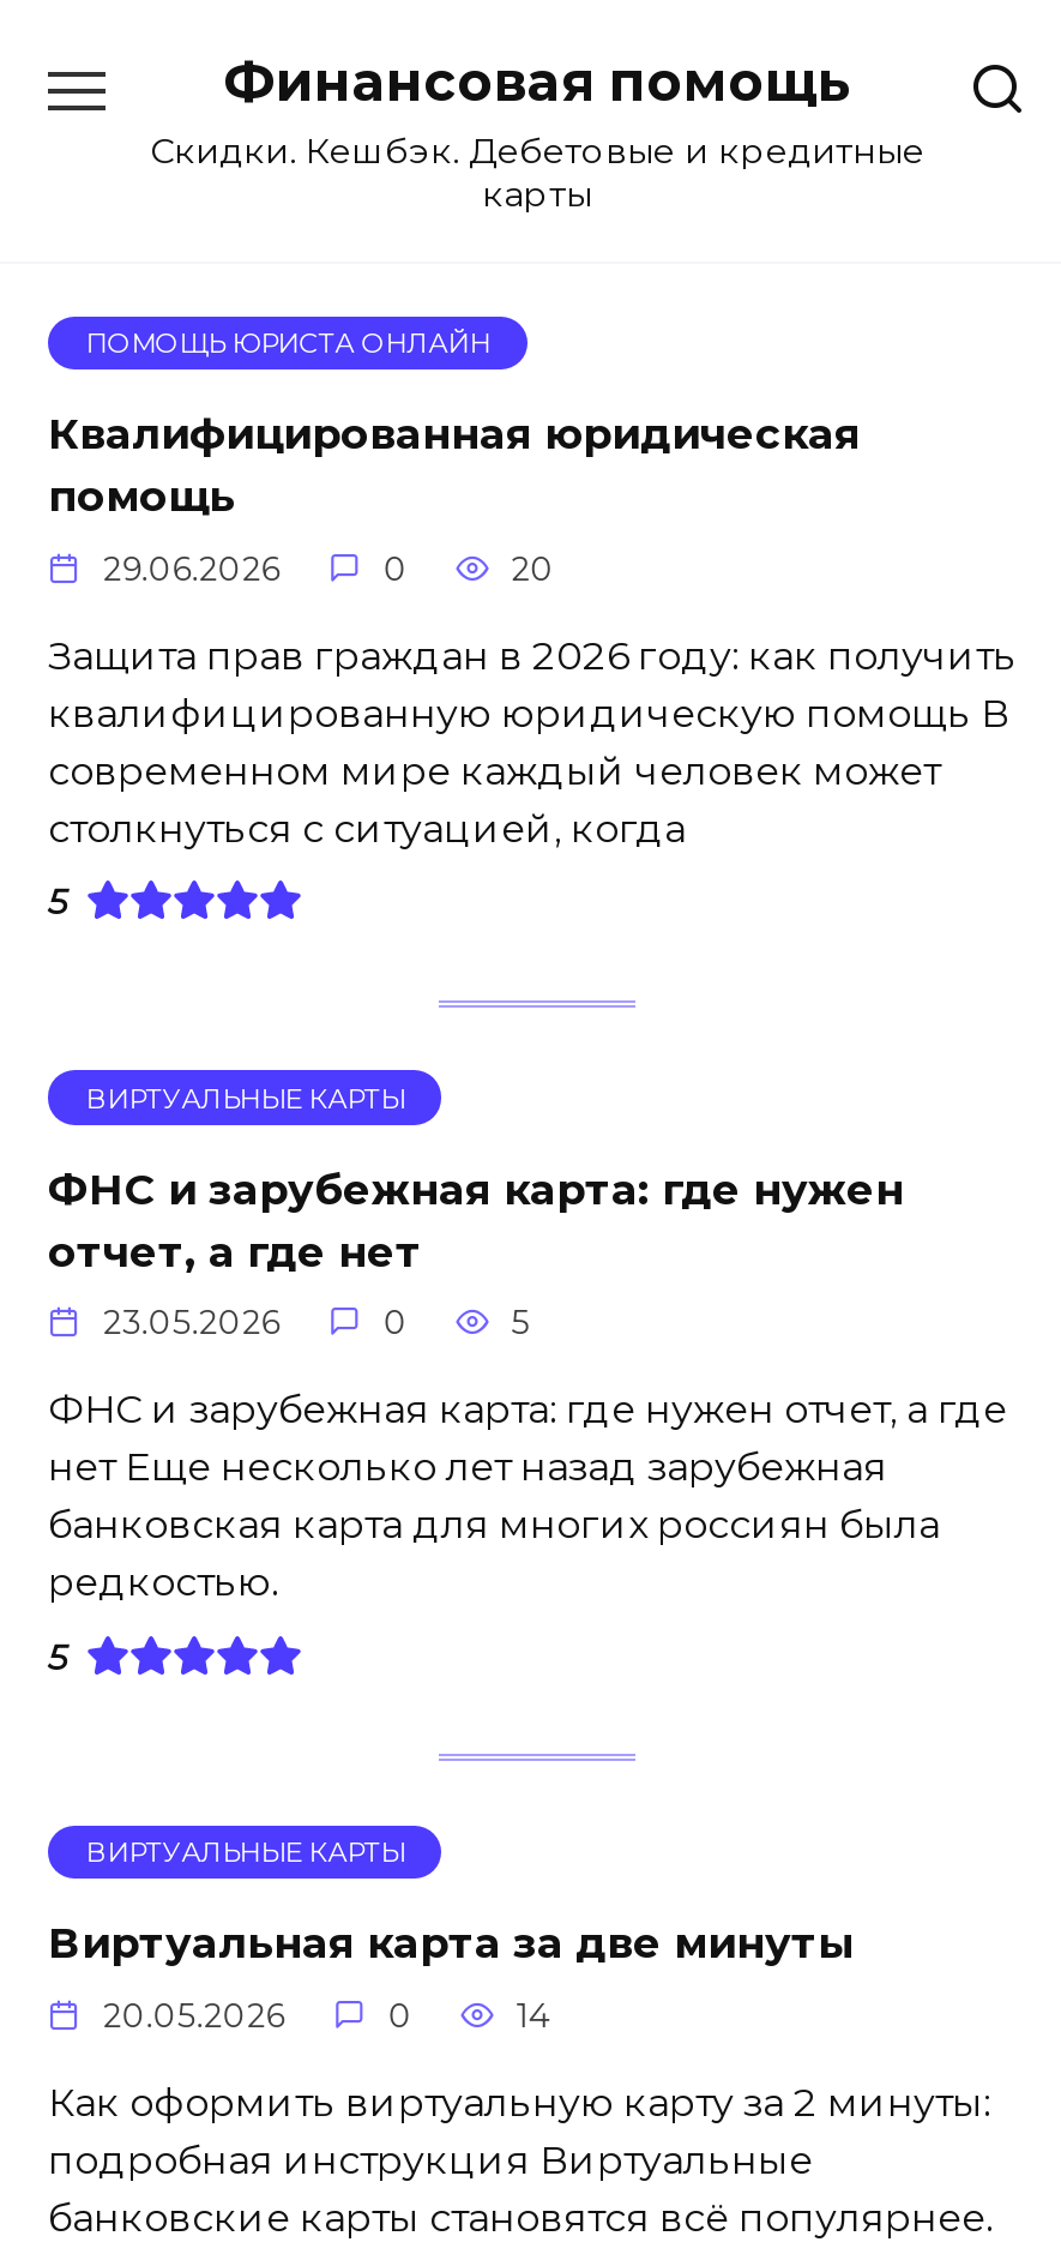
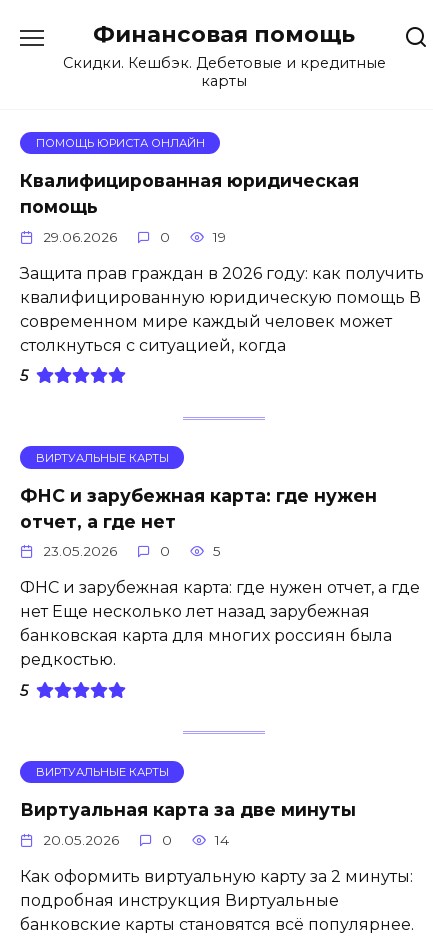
- 20
+ 19
